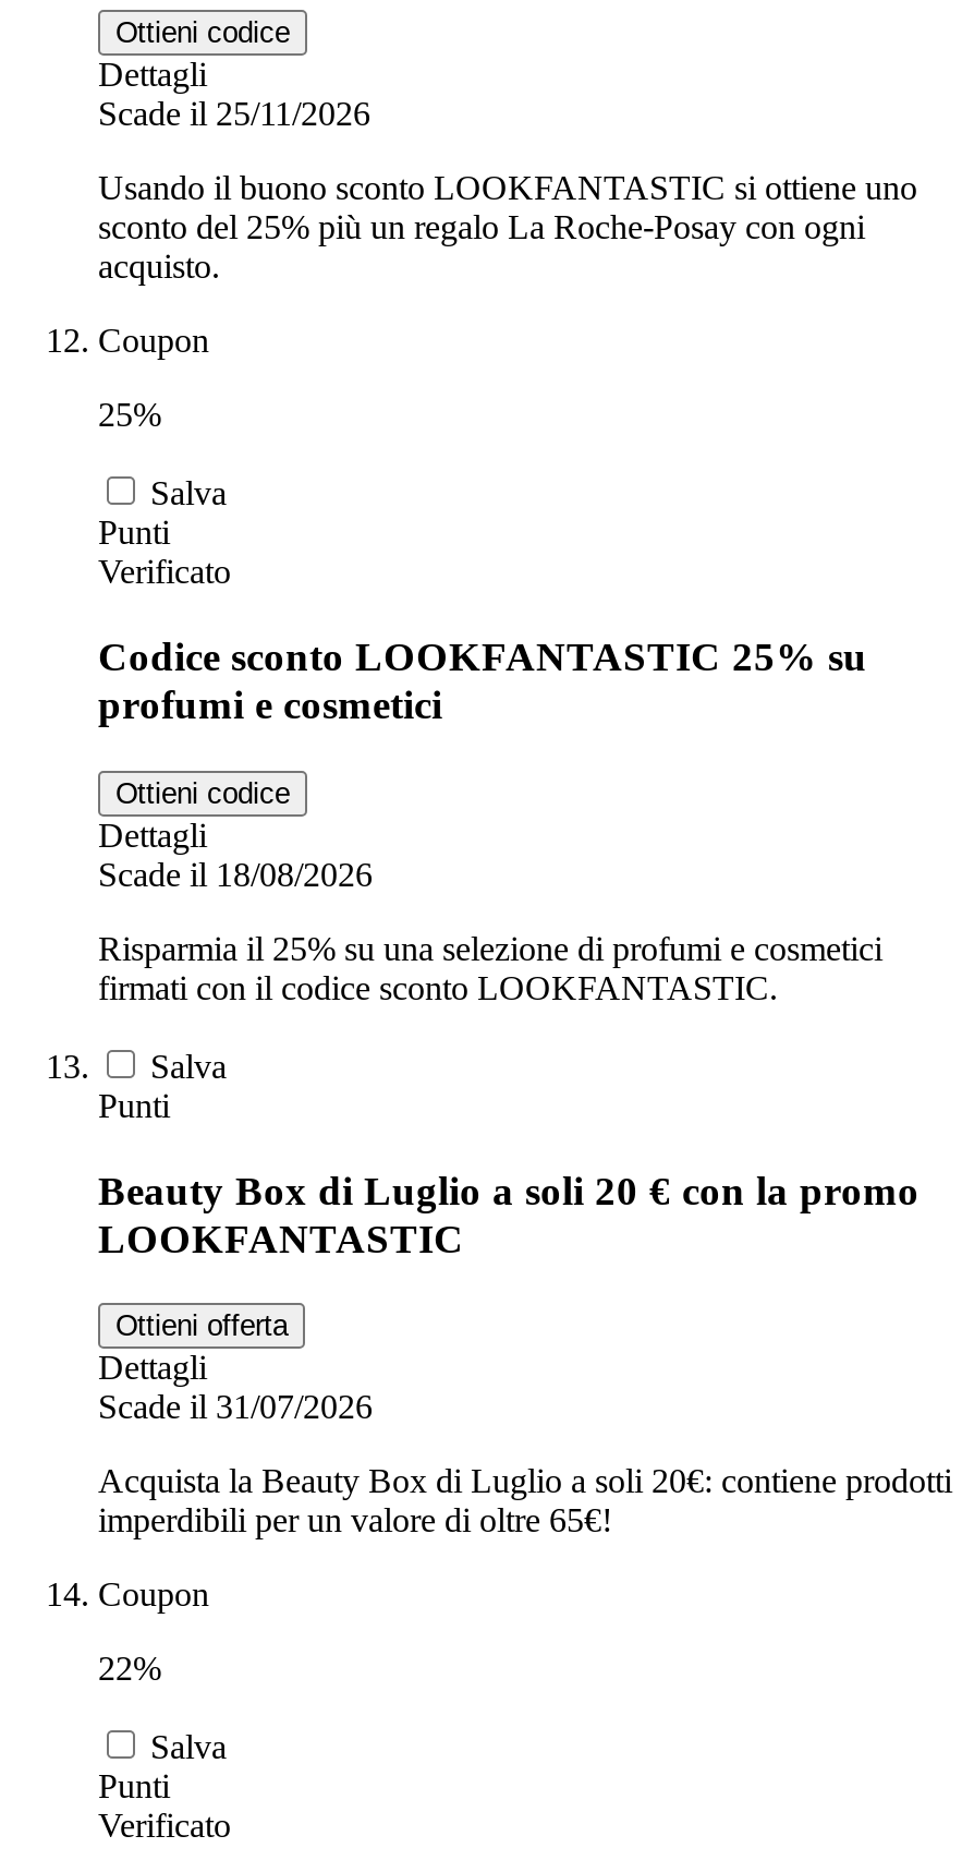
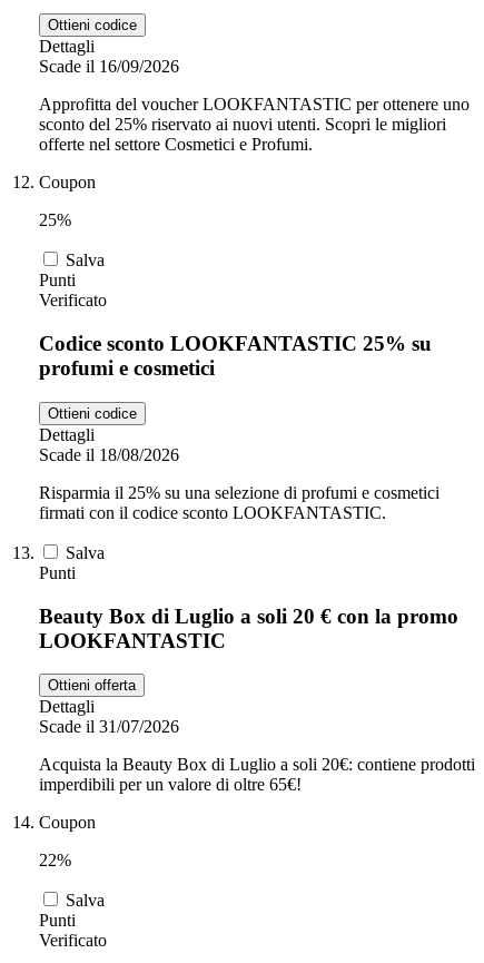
- Scade il 25/11/2026
+ Scade il 16/09/2026

- Usando il buono sconto LOOKFANTASTIC si ottiene uno
- sconto del 25% più un regalo La Roche-Posay con ogni
- acquisto.
+ Approfitta del voucher LOOKFANTASTIC per ottenere uno
+ sconto del 25% riservato ai nuovi utenti. Scopri le migliori
+ offerte nel settore Cosmetici e Profumi.
